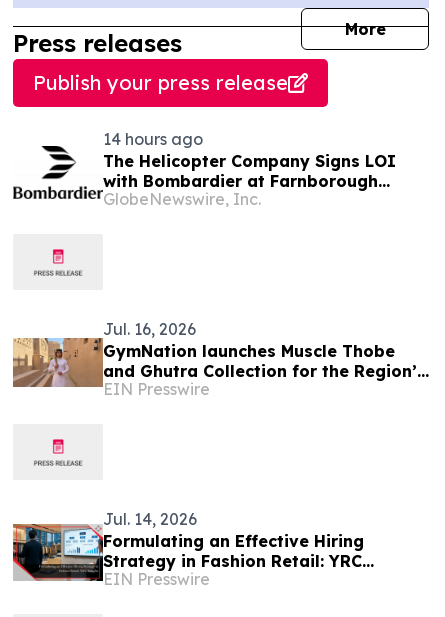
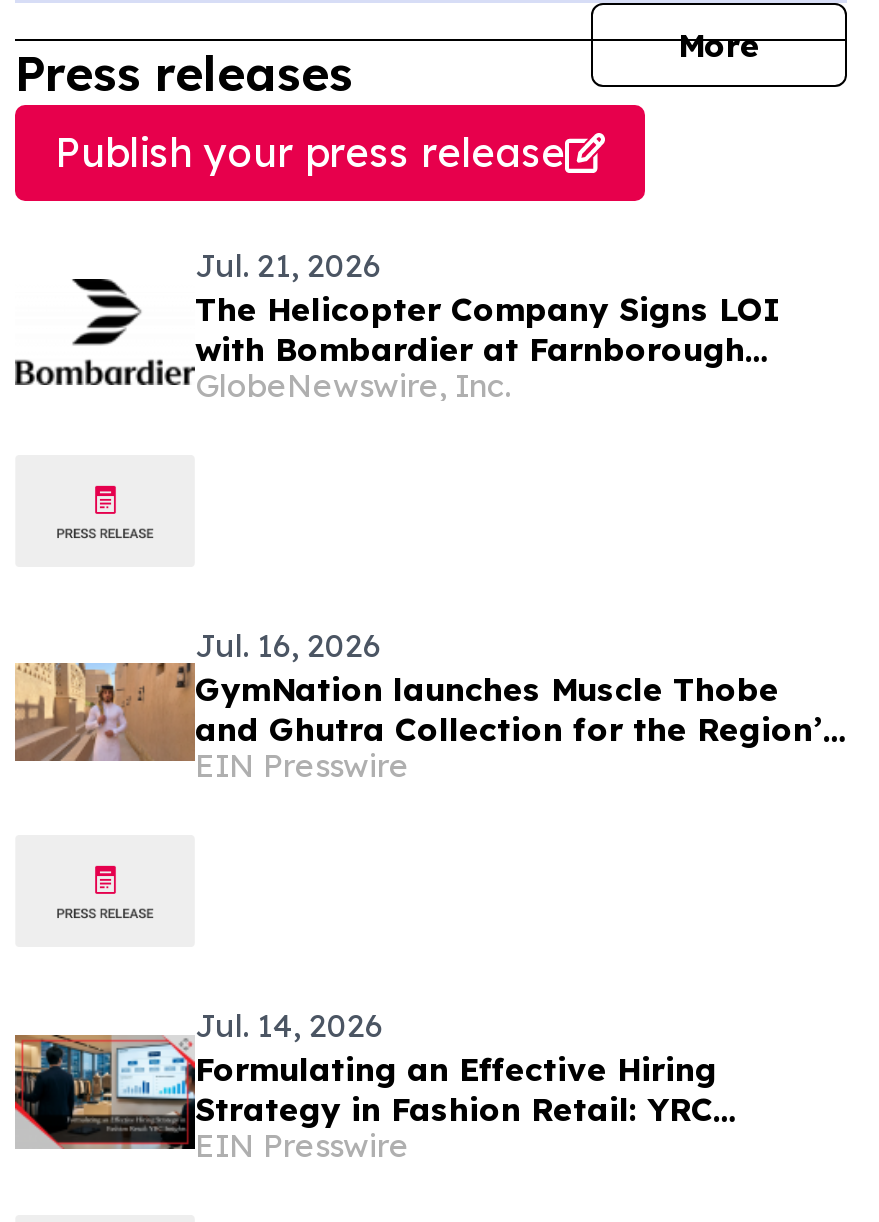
- 14 hours ago
+ Jul. 21, 2026
